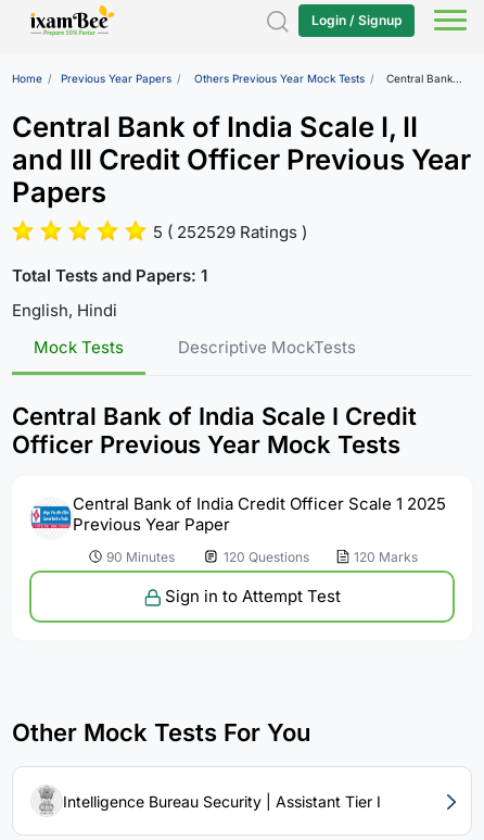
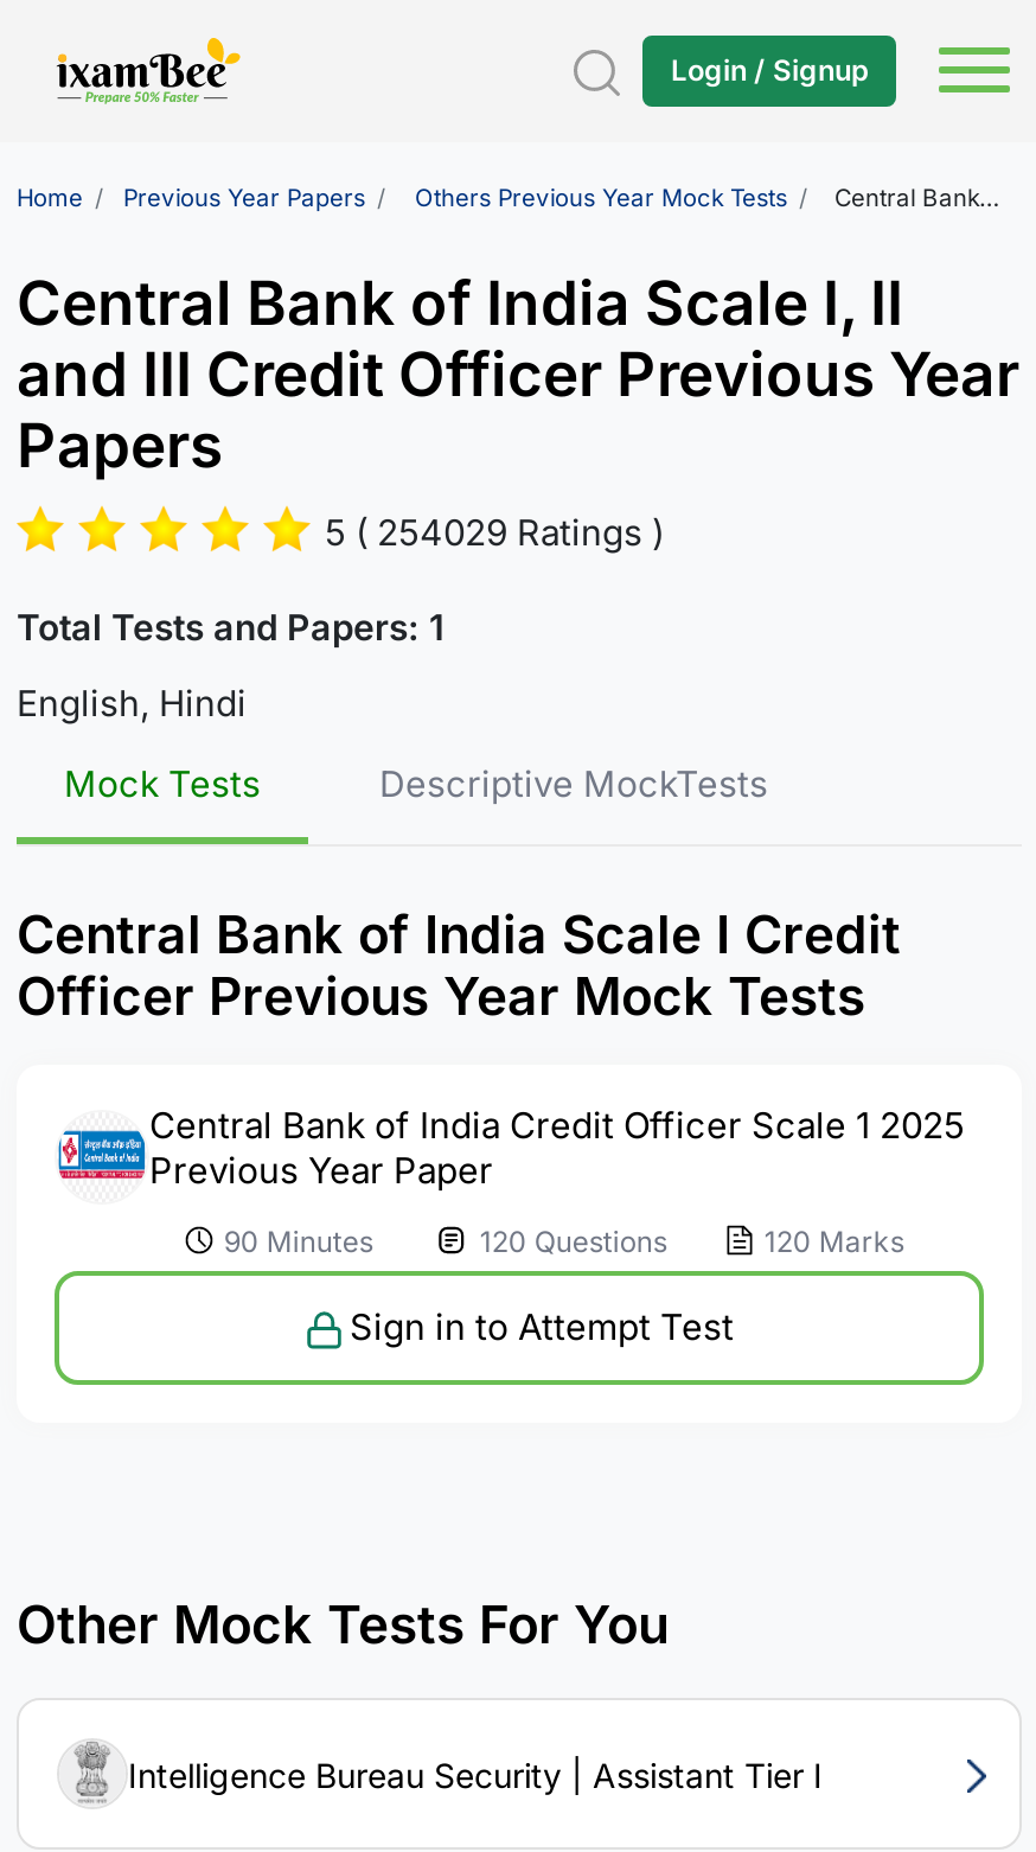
- 5 ( 252529 Ratings )
+ 5 ( 254029 Ratings )
